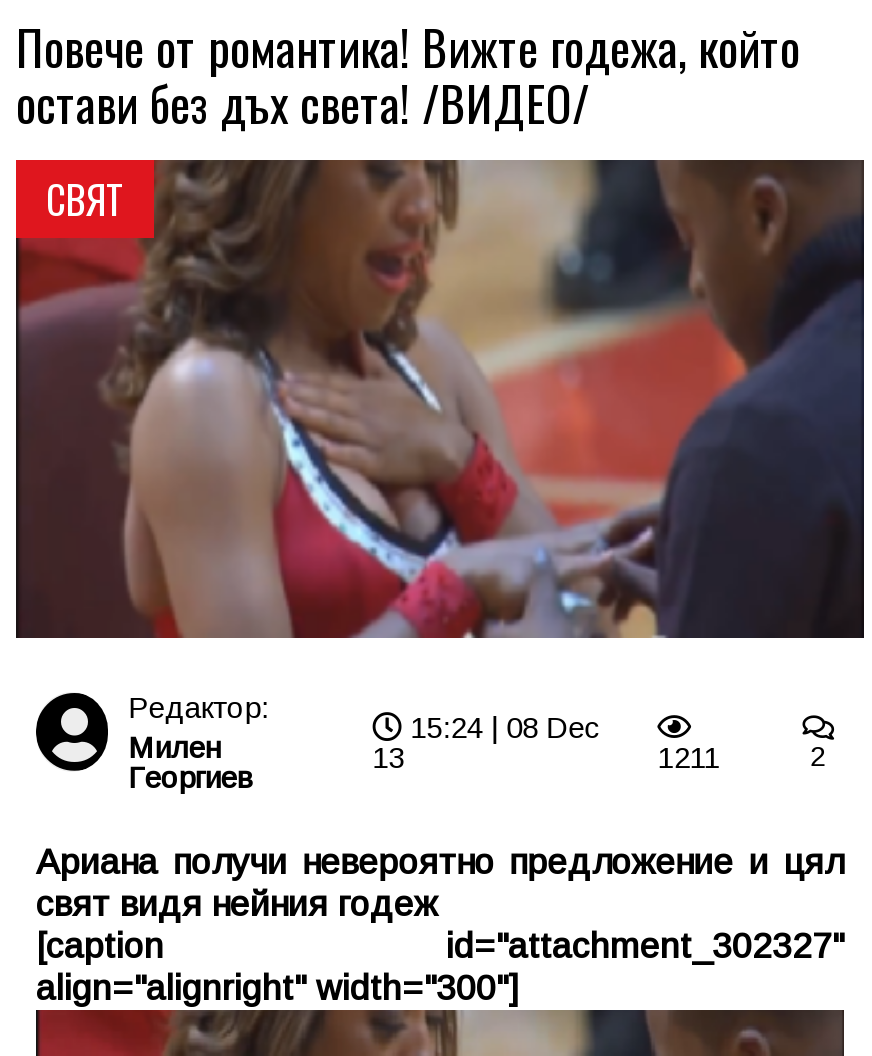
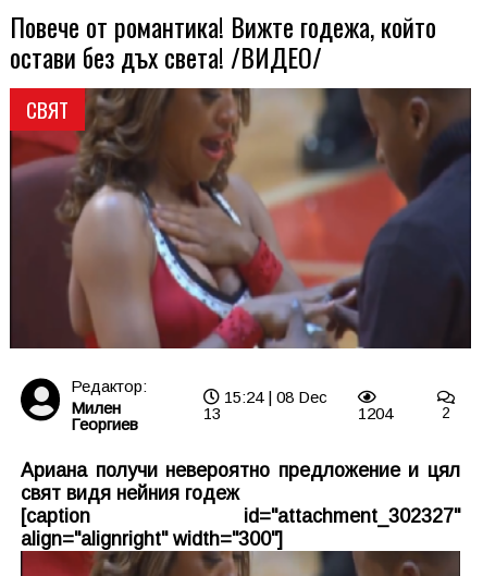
- 1211
+ 1204
